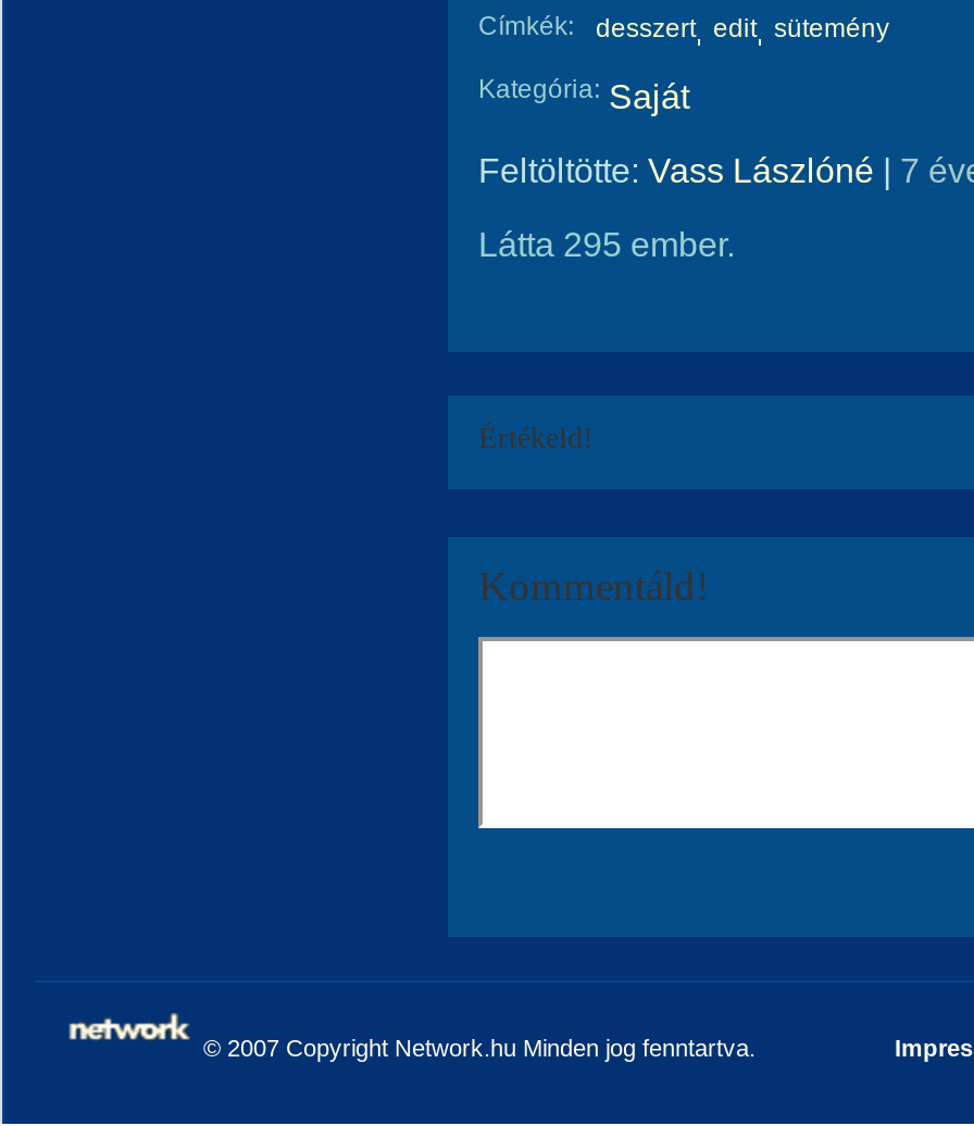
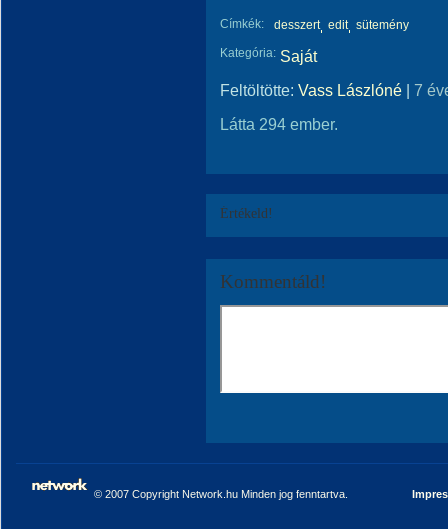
- Látta 295 ember.
+ Látta 294 ember.
